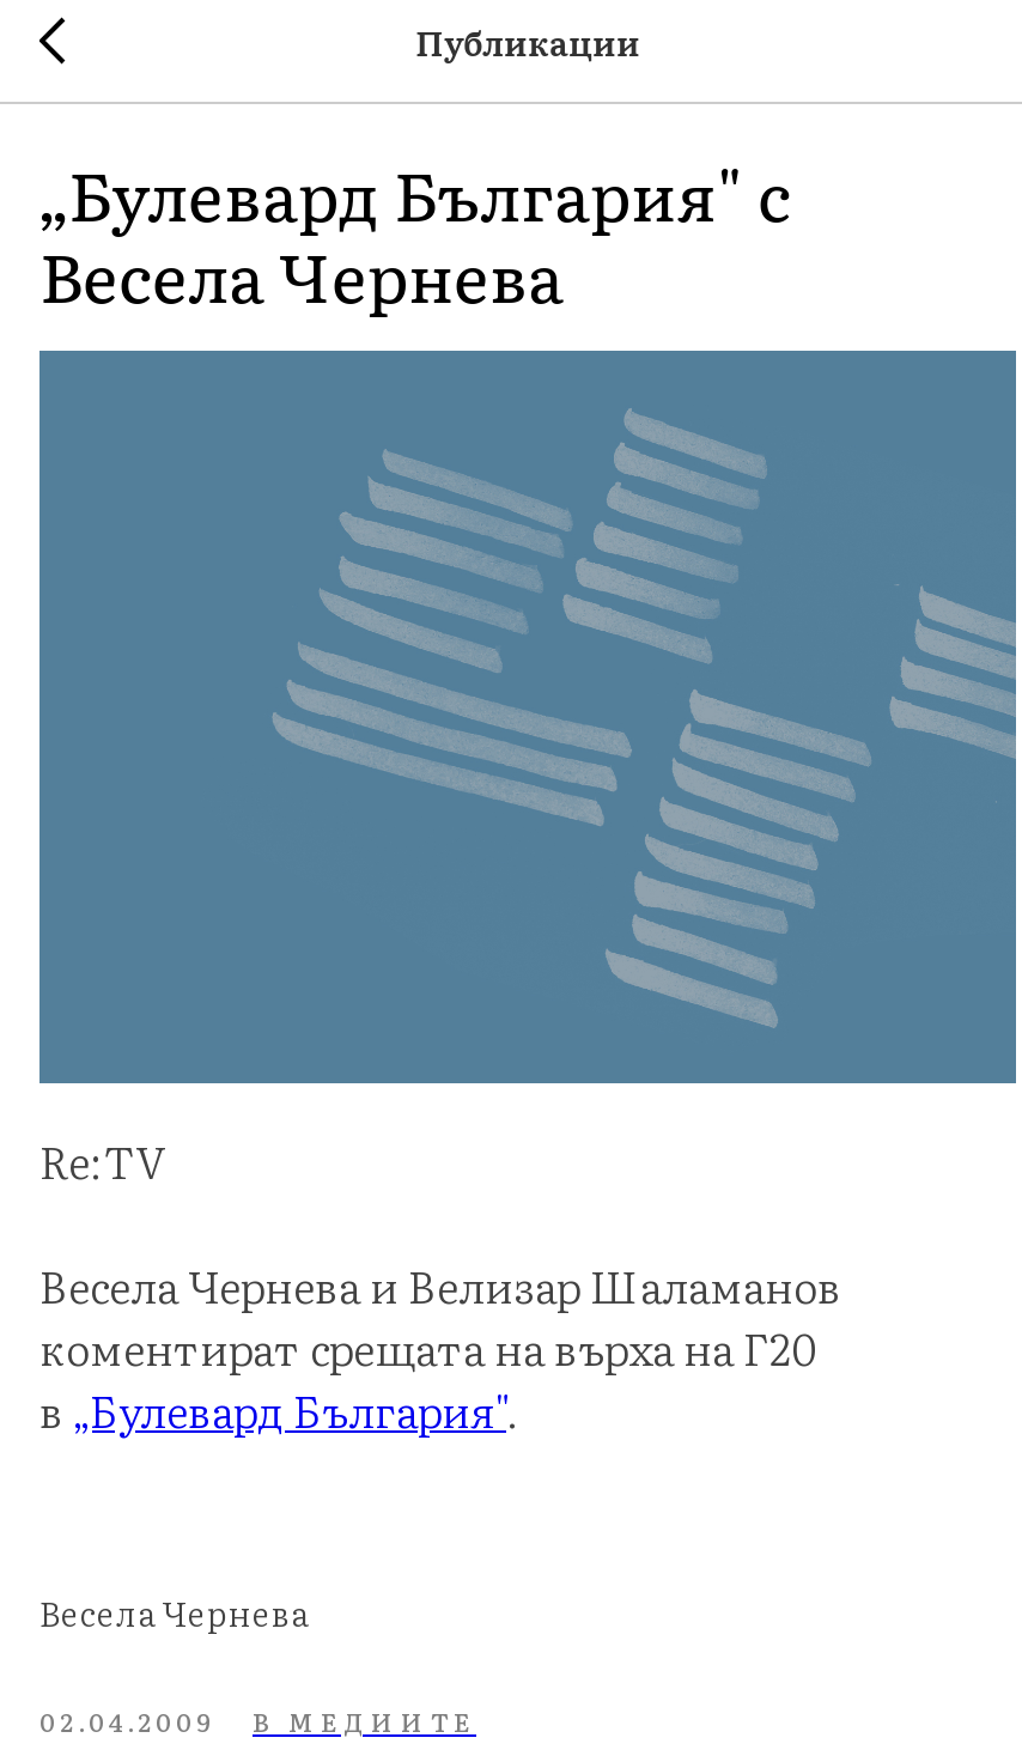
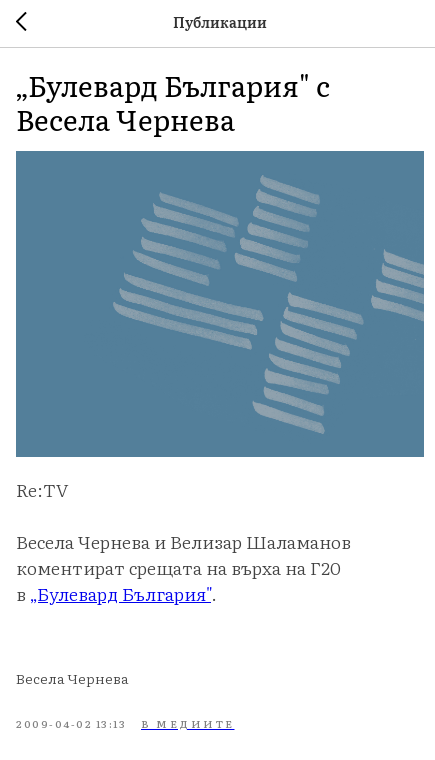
- 02.04.2009 В МЕДИИТЕ
+ 2009-04-02 13:13 В МЕДИИТЕ
